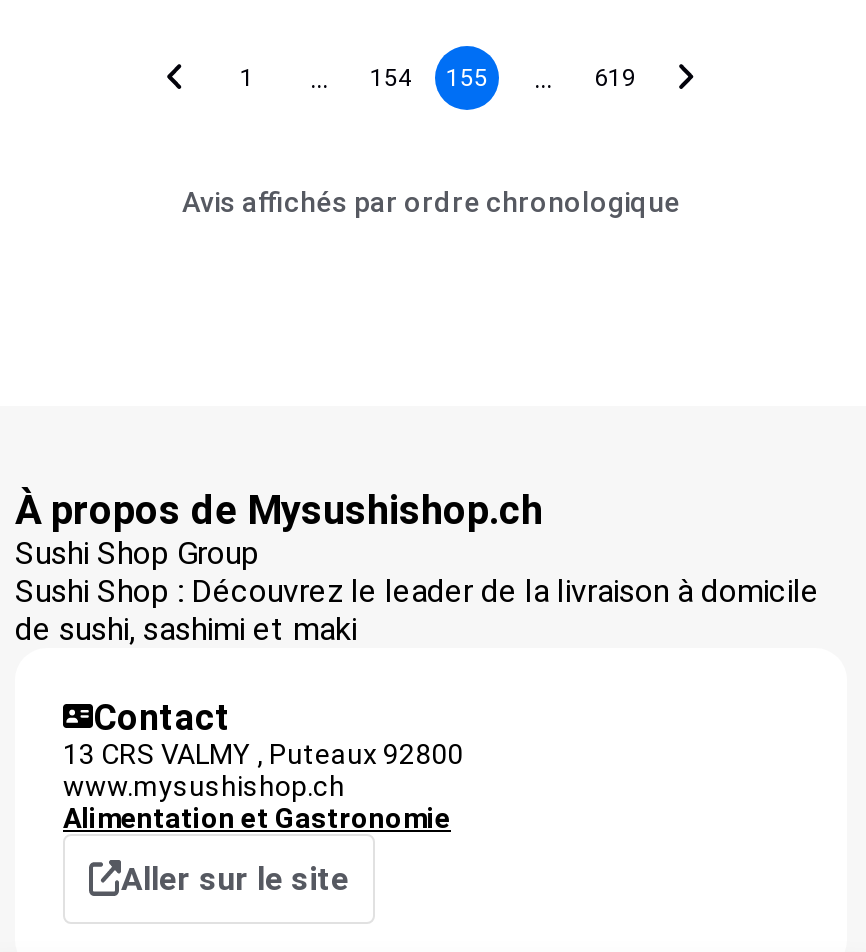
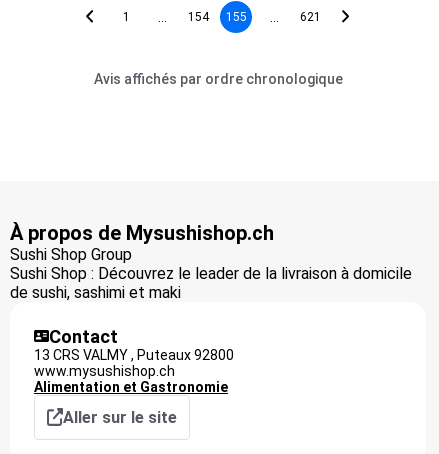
- 619
+ 621
